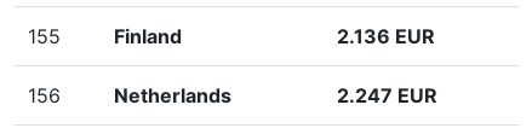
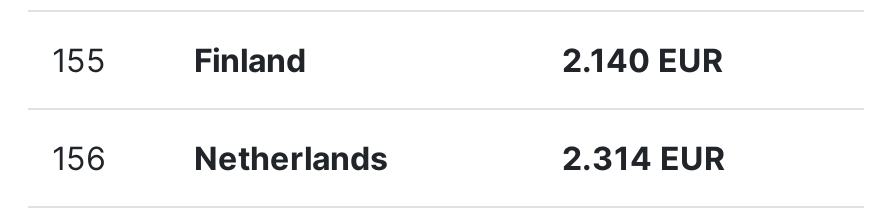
- 2.136 EUR
+ 2.140 EUR

- 2.247 EUR
+ 2.314 EUR
